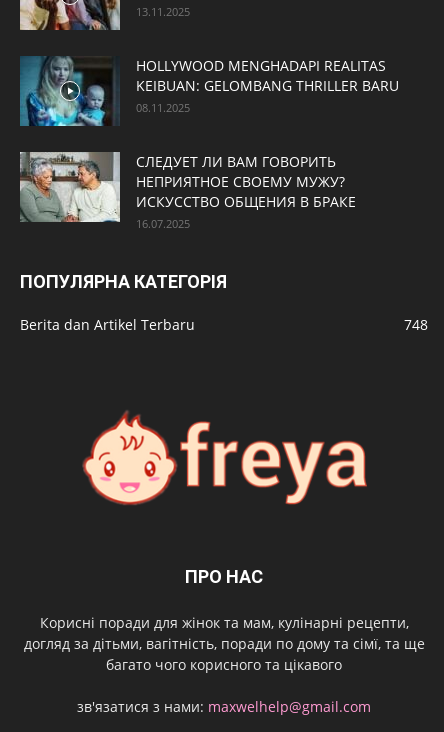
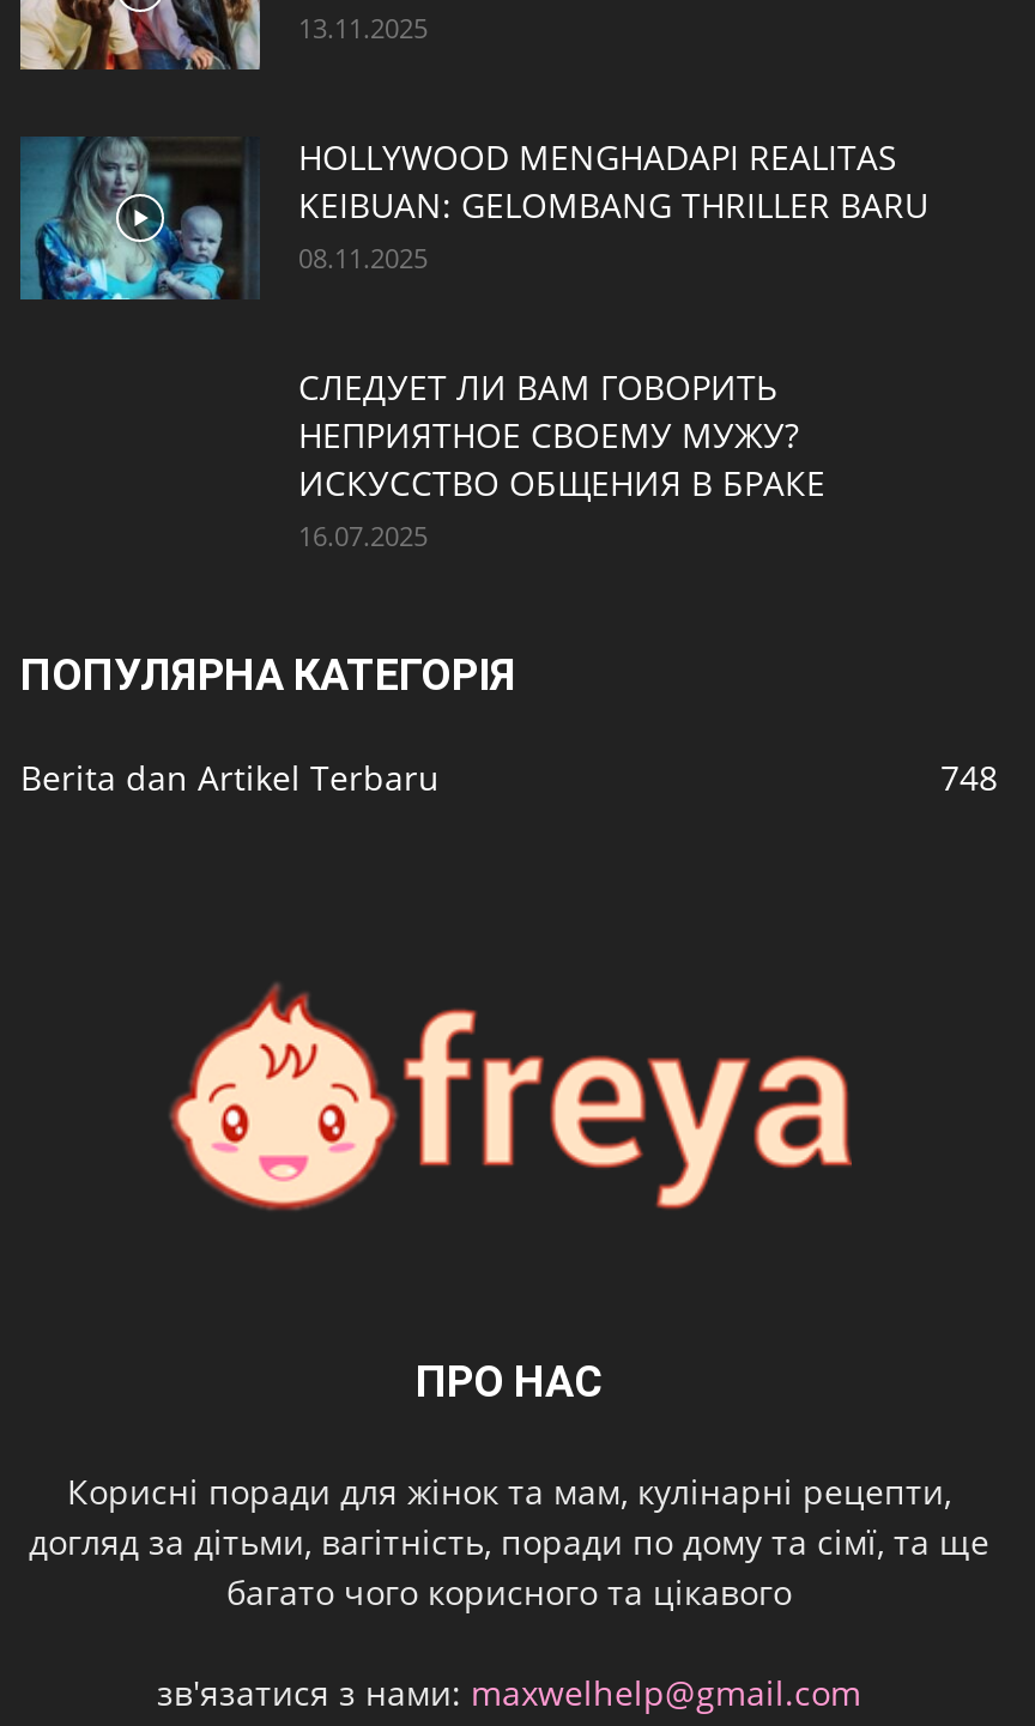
- [image]
